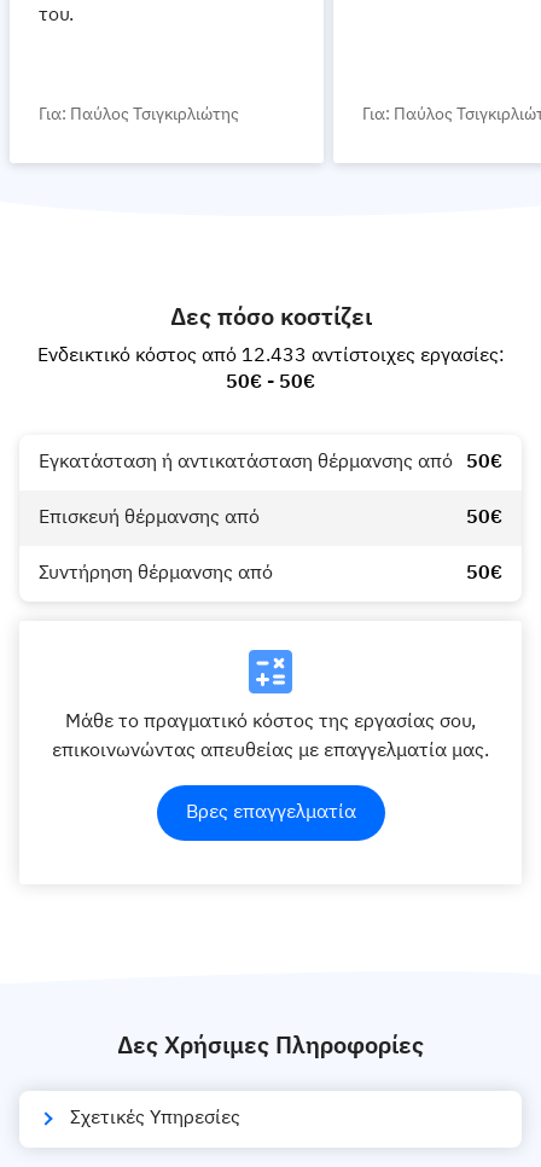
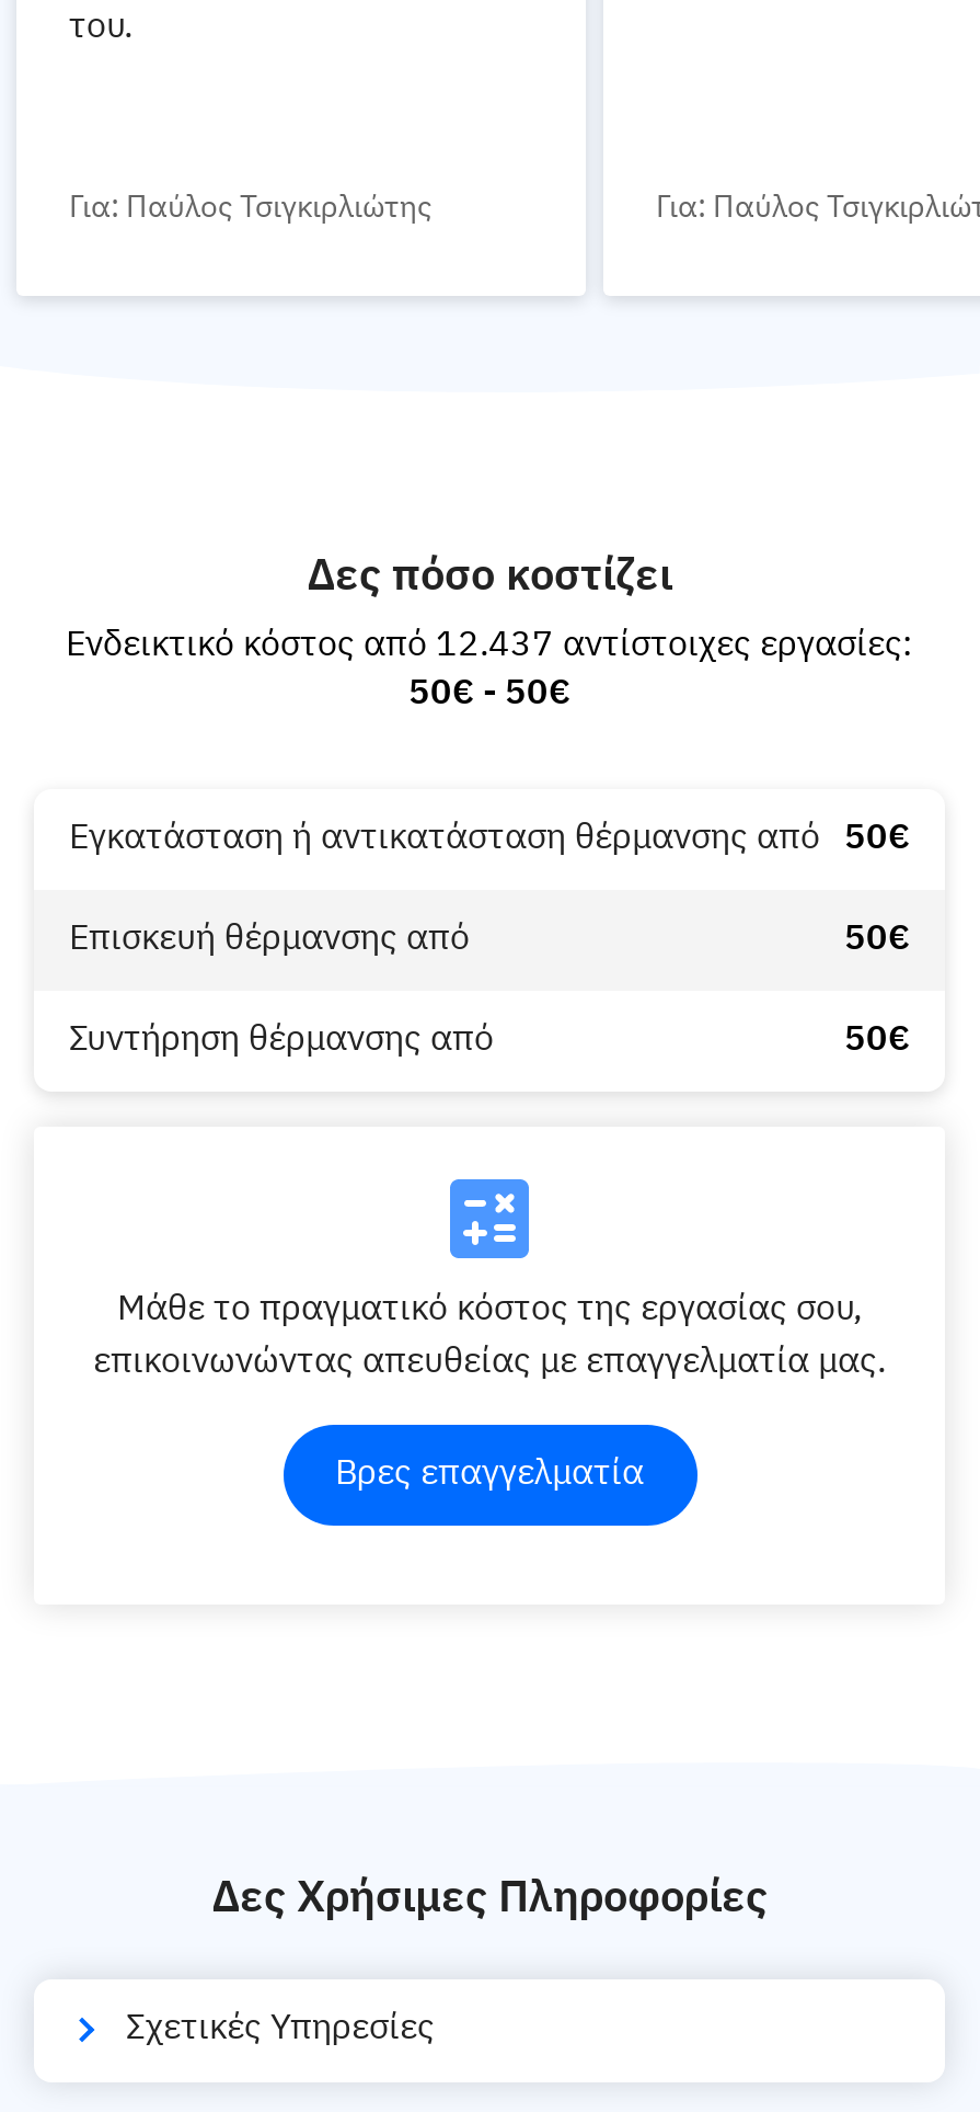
- Ενδεικτικό κόστος από 12.433 αντίστοιχες εργασίες:
+ Ενδεικτικό κόστος από 12.437 αντίστοιχες εργασίες:
